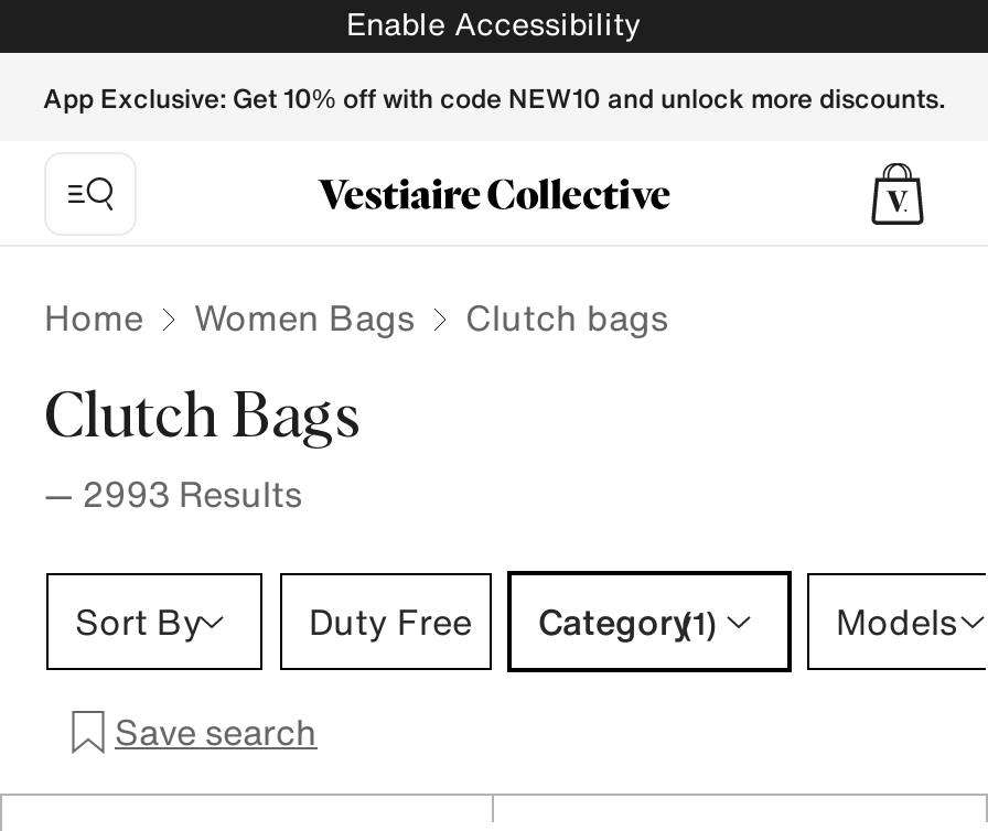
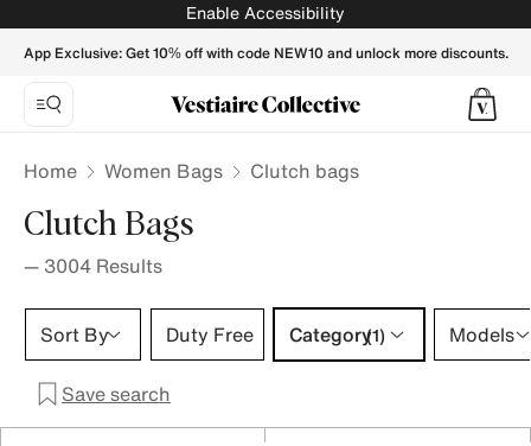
- — 2993 Results
+ — 3004 Results
